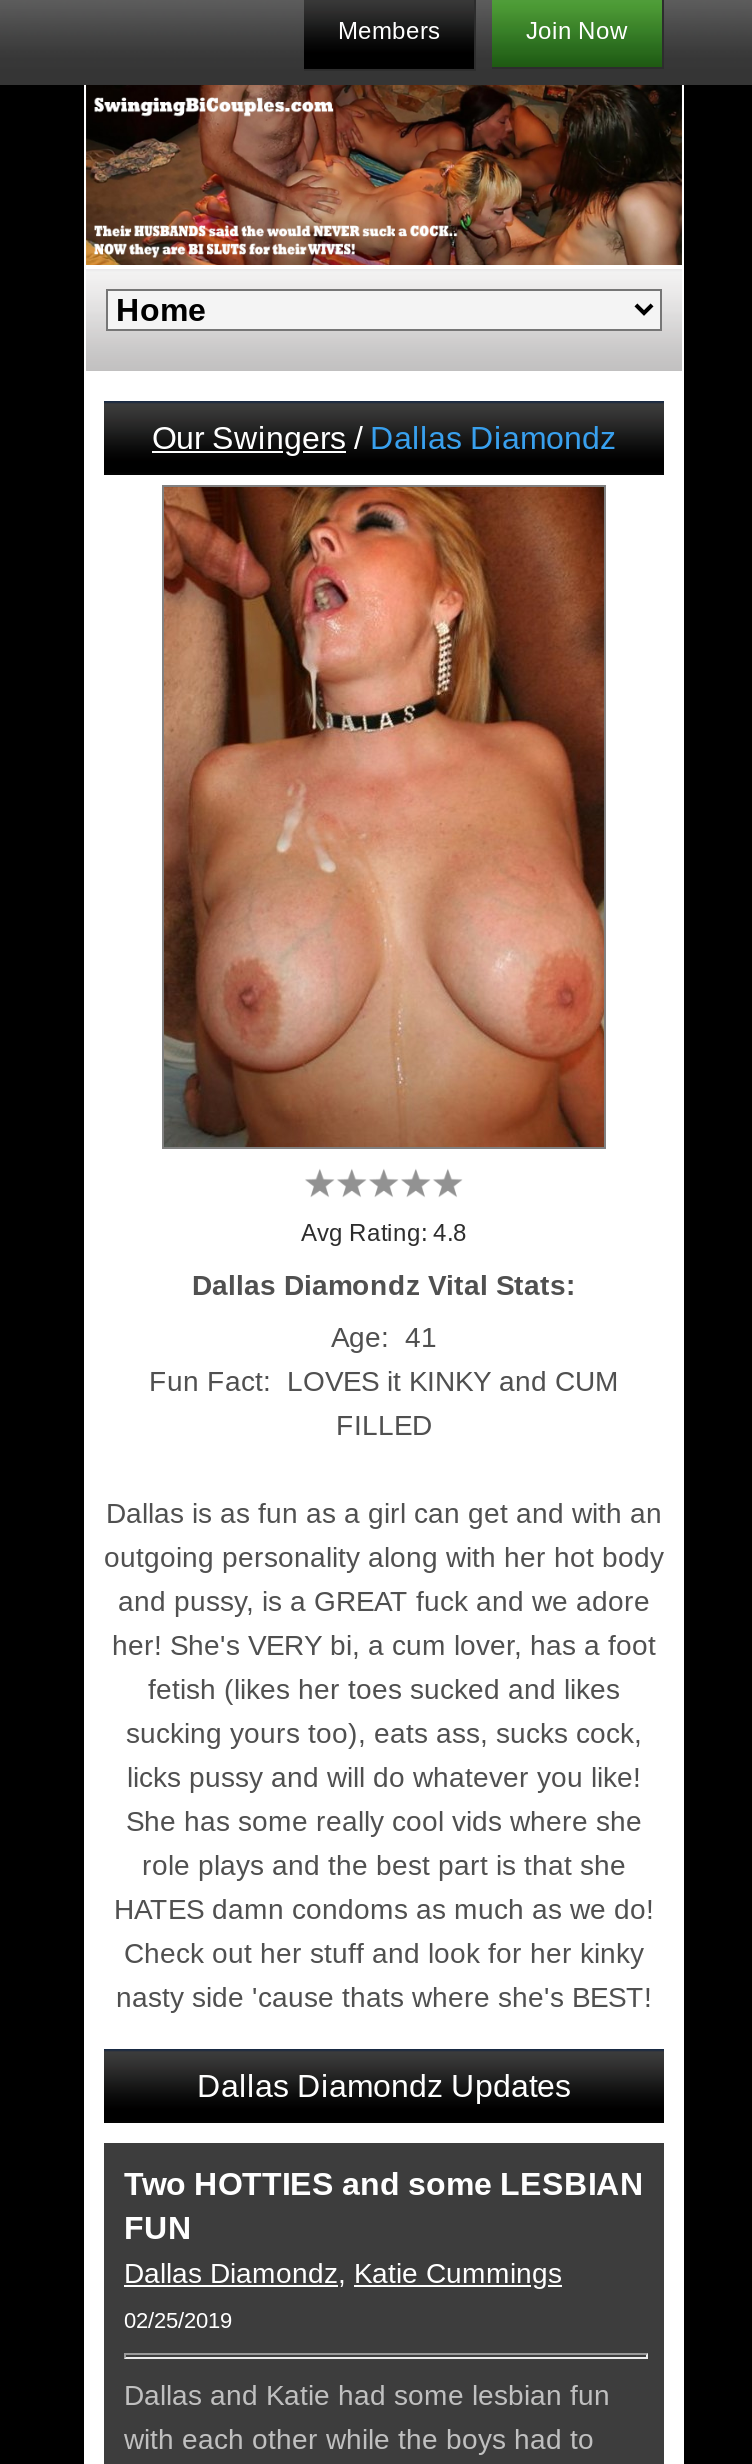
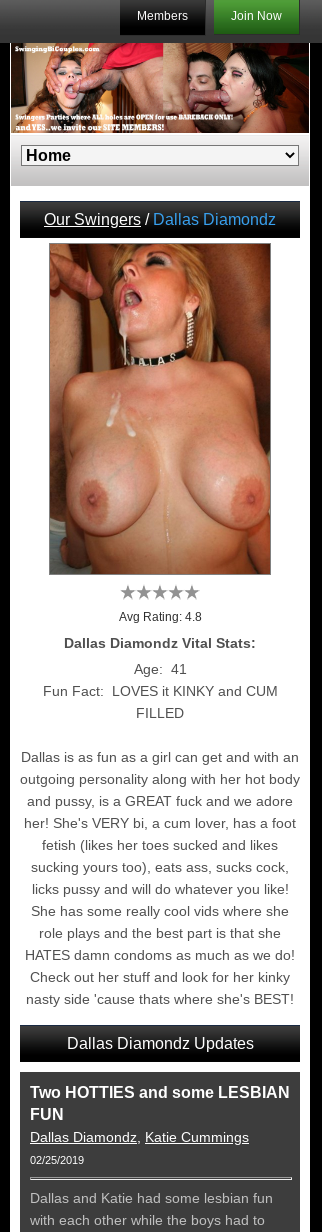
- [image]
+ [image]
